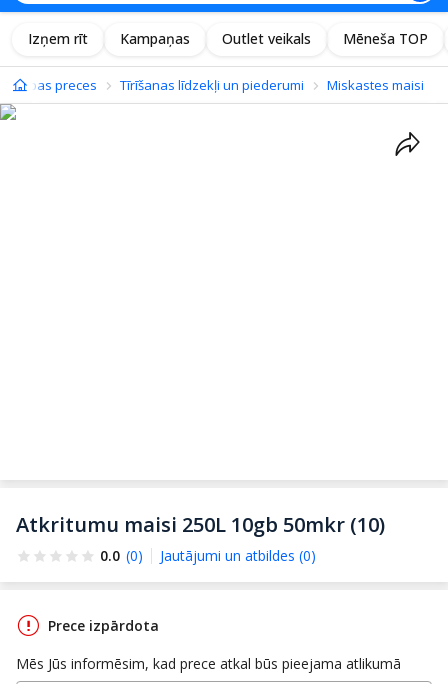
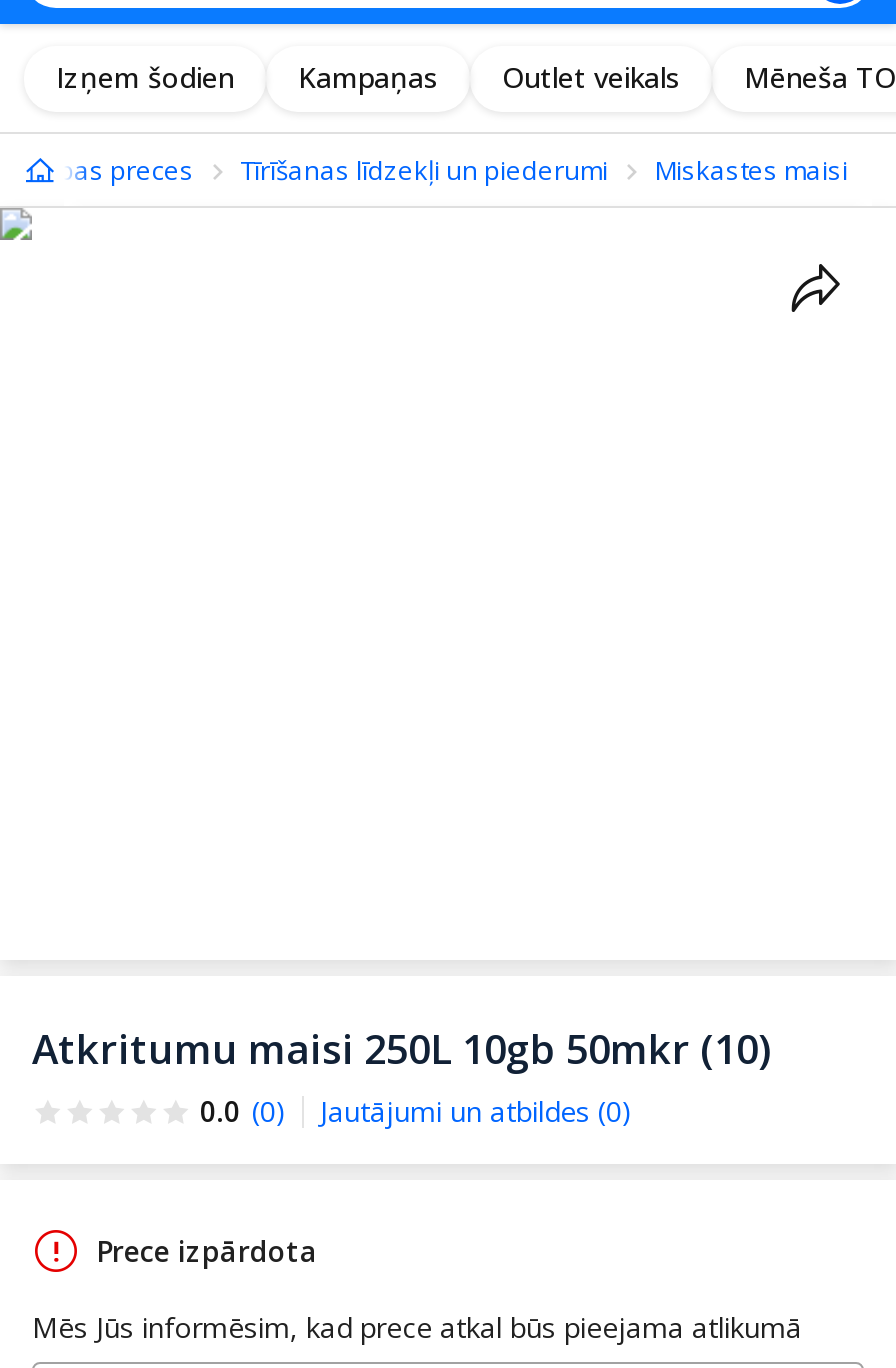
- Izņem rīt
+ Izņem šodien
